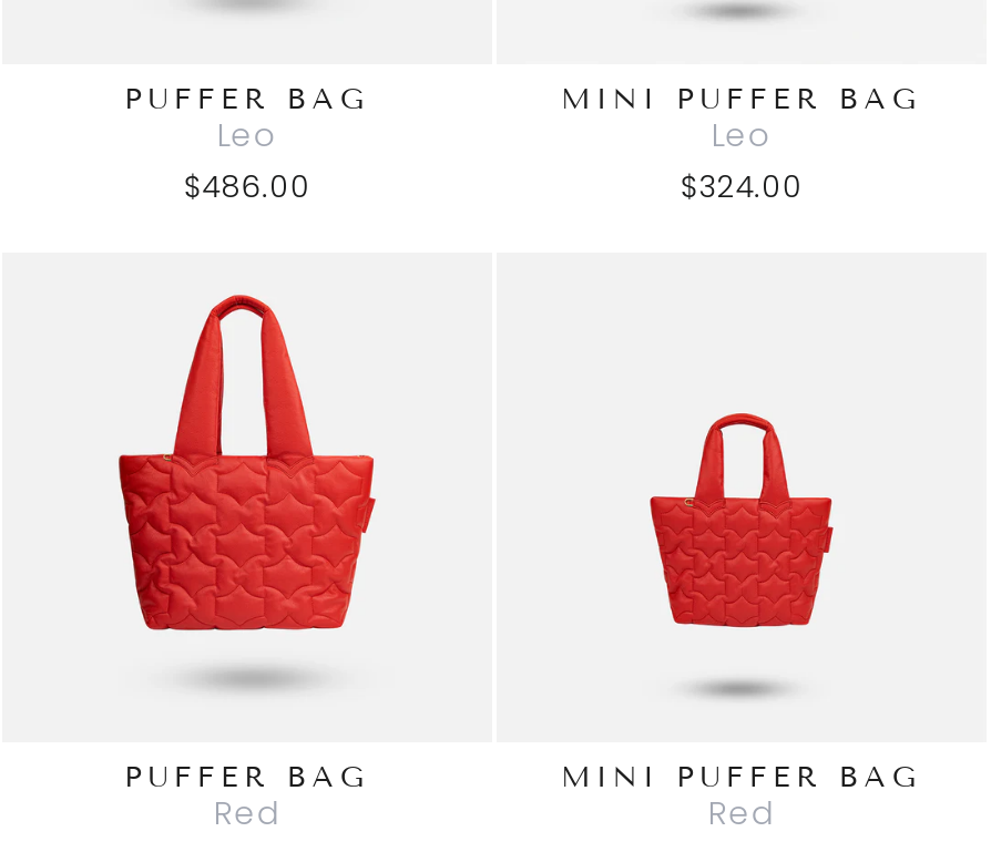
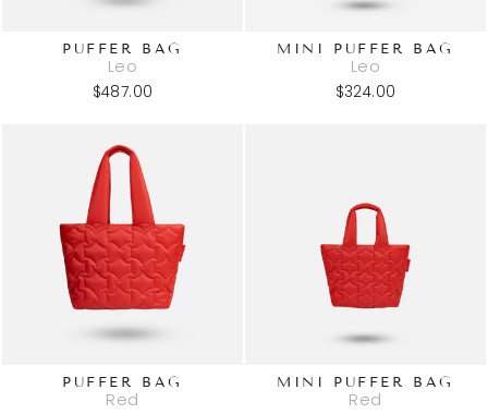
- $486.00
+ $487.00
